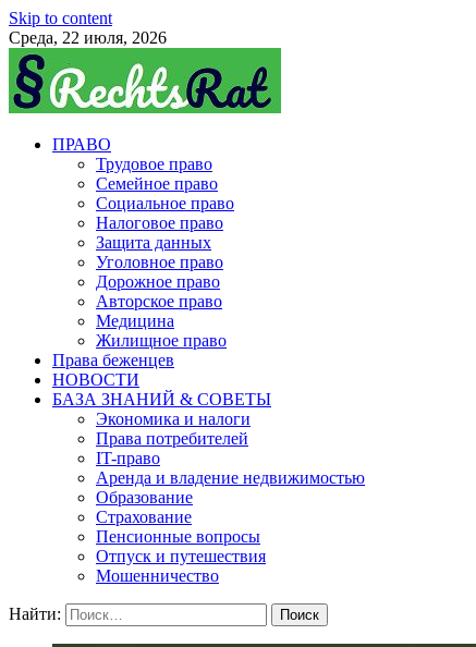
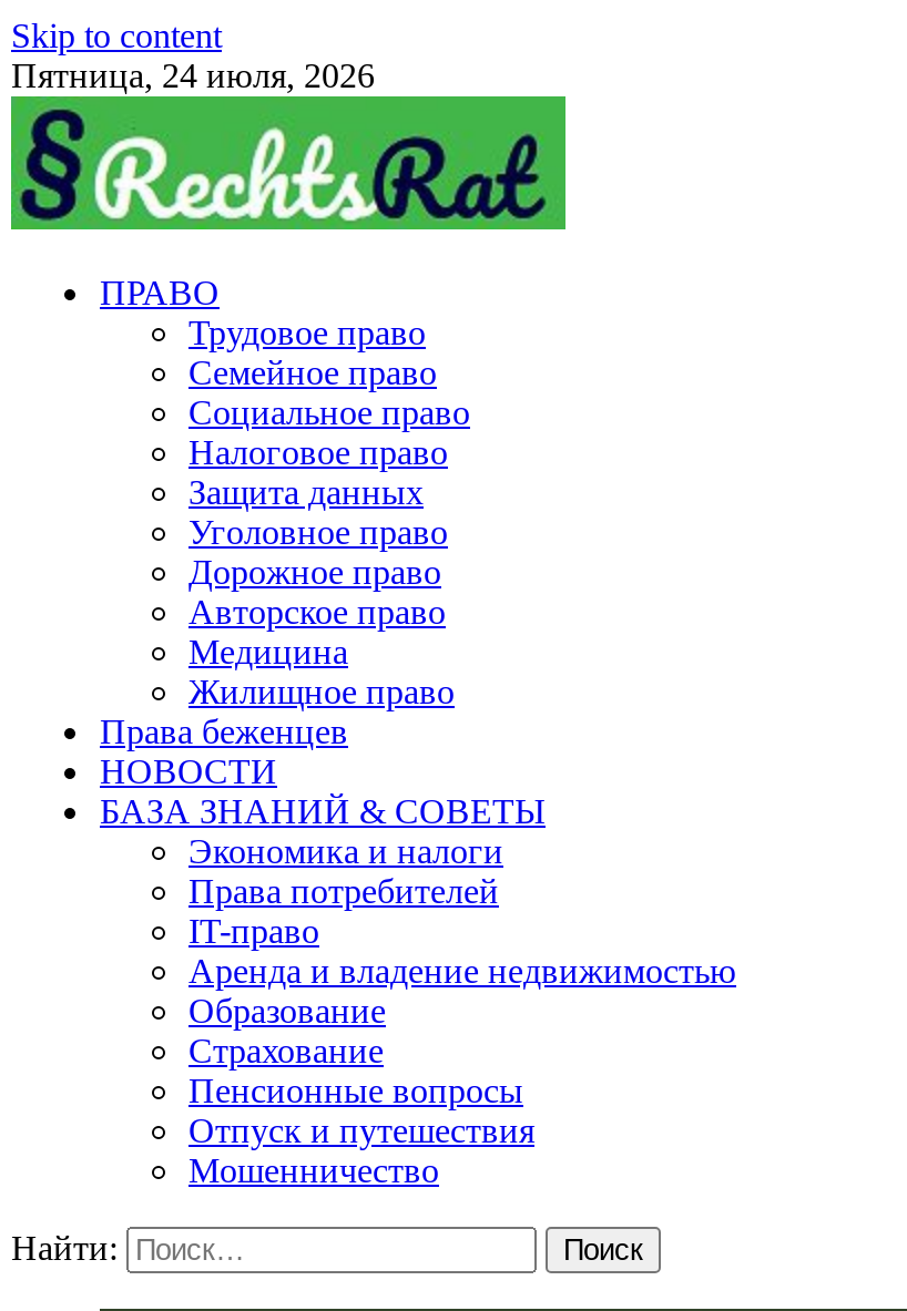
- Среда, 22 июля, 2026
+ Пятница, 24 июля, 2026
